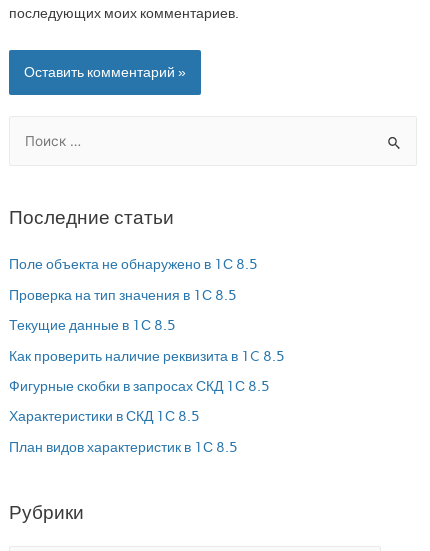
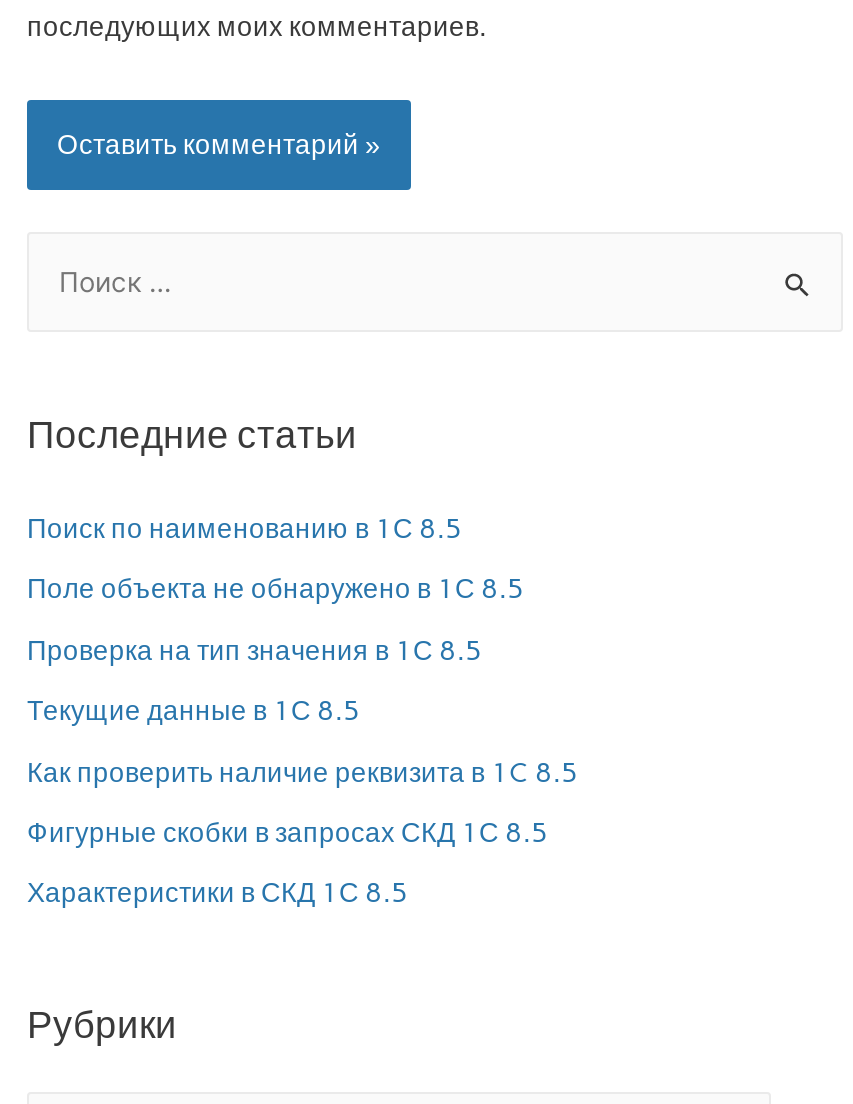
+ Поиск по наименованию в 1С 8.5

moved down: Поле объекта не обнаружено в 1С 8.5 | Проверка на тип значения в 1С 8.5 | Текущие данные в 1С 8.5 | Как проверить наличие реквизита в 1C 8.5 | Фигурные скобки в запросах СКД 1С 8.5 | Характеристики в СКД 1С 8.5

- План видов характеристик в 1С 8.5
